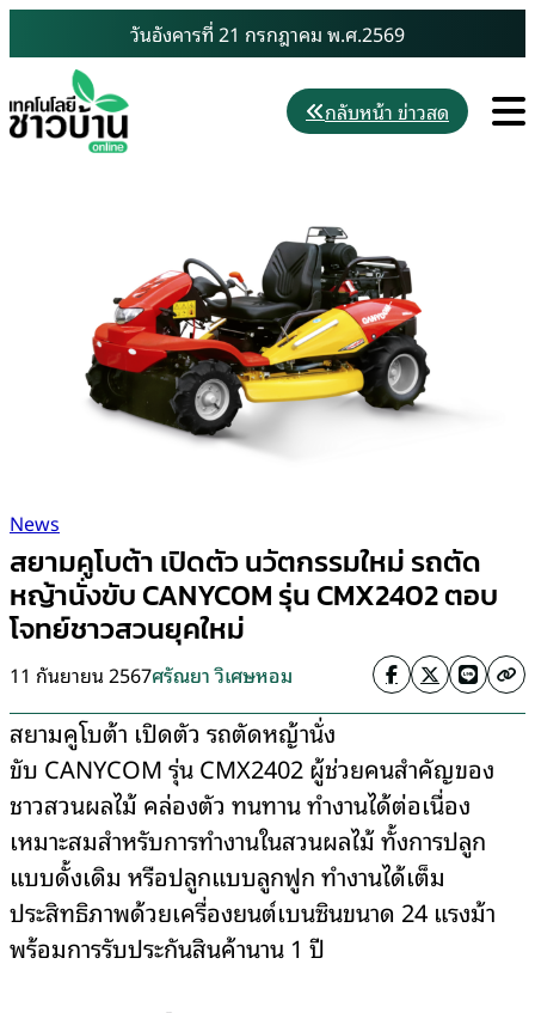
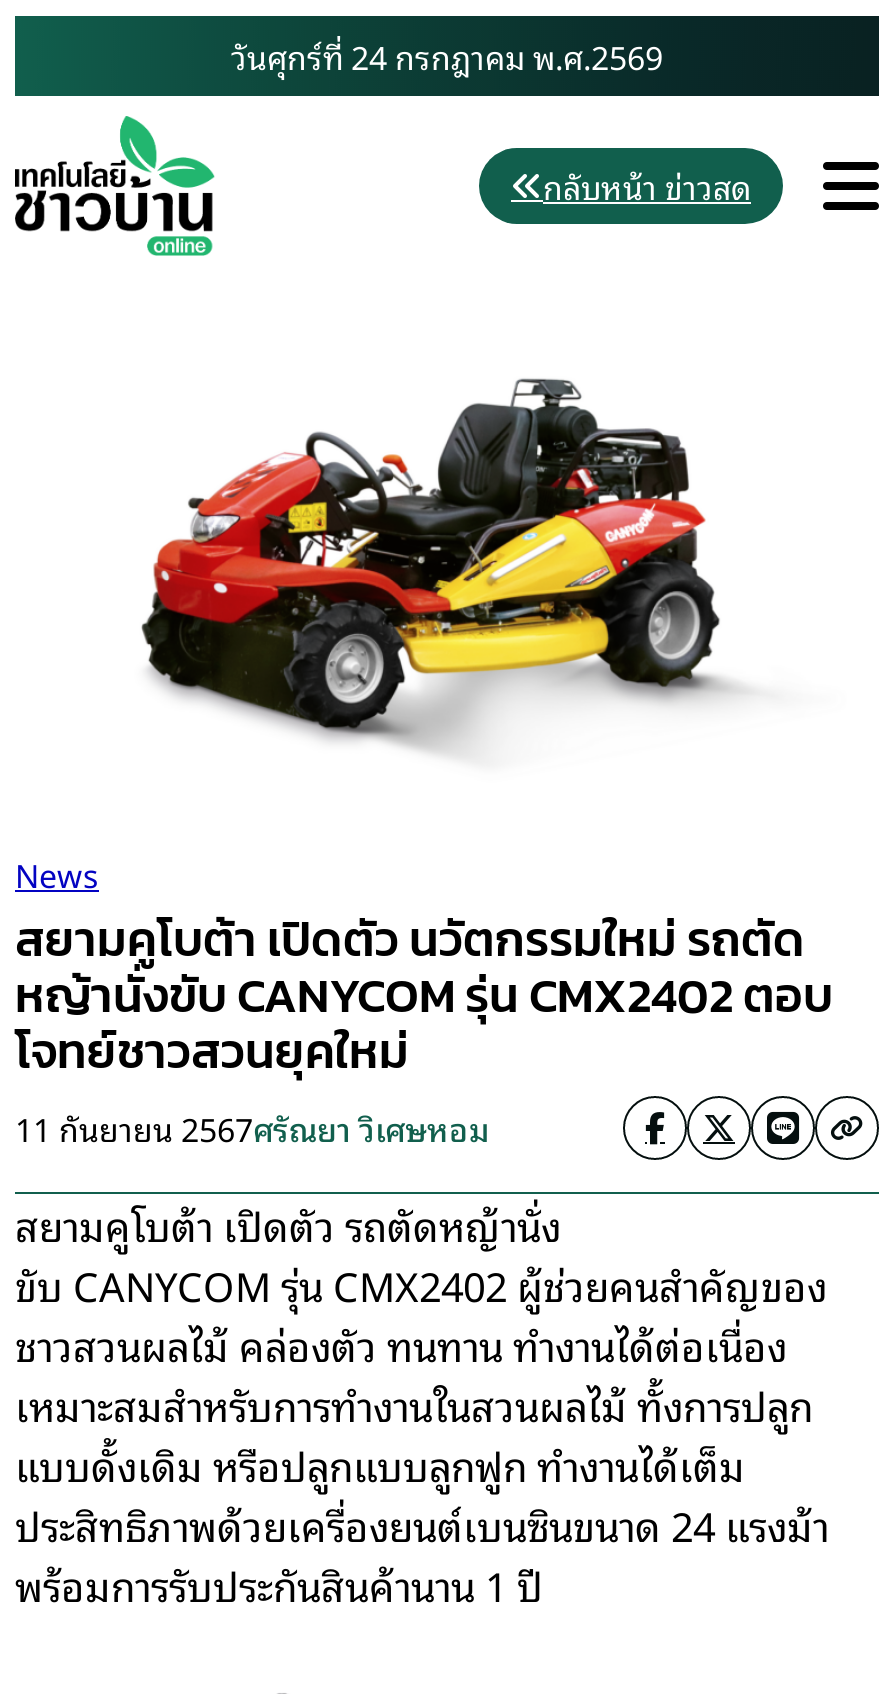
- วันอังคารที่ 21 กรกฎาคม พ.ศ.2569
+ วันศุกร์ที่ 24 กรกฎาคม พ.ศ.2569
